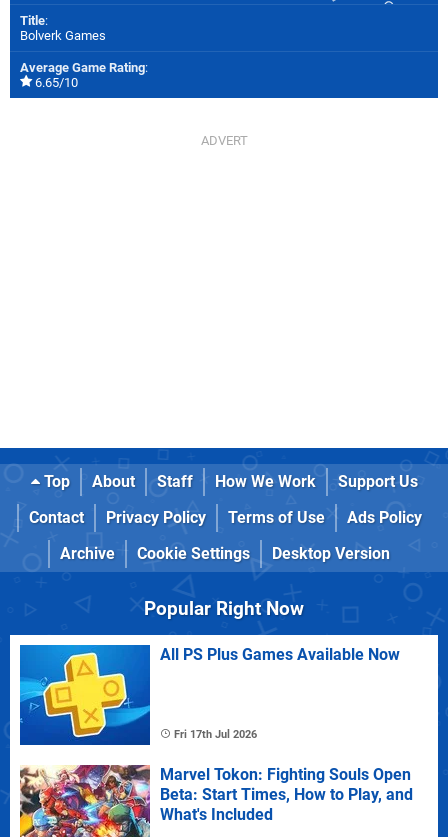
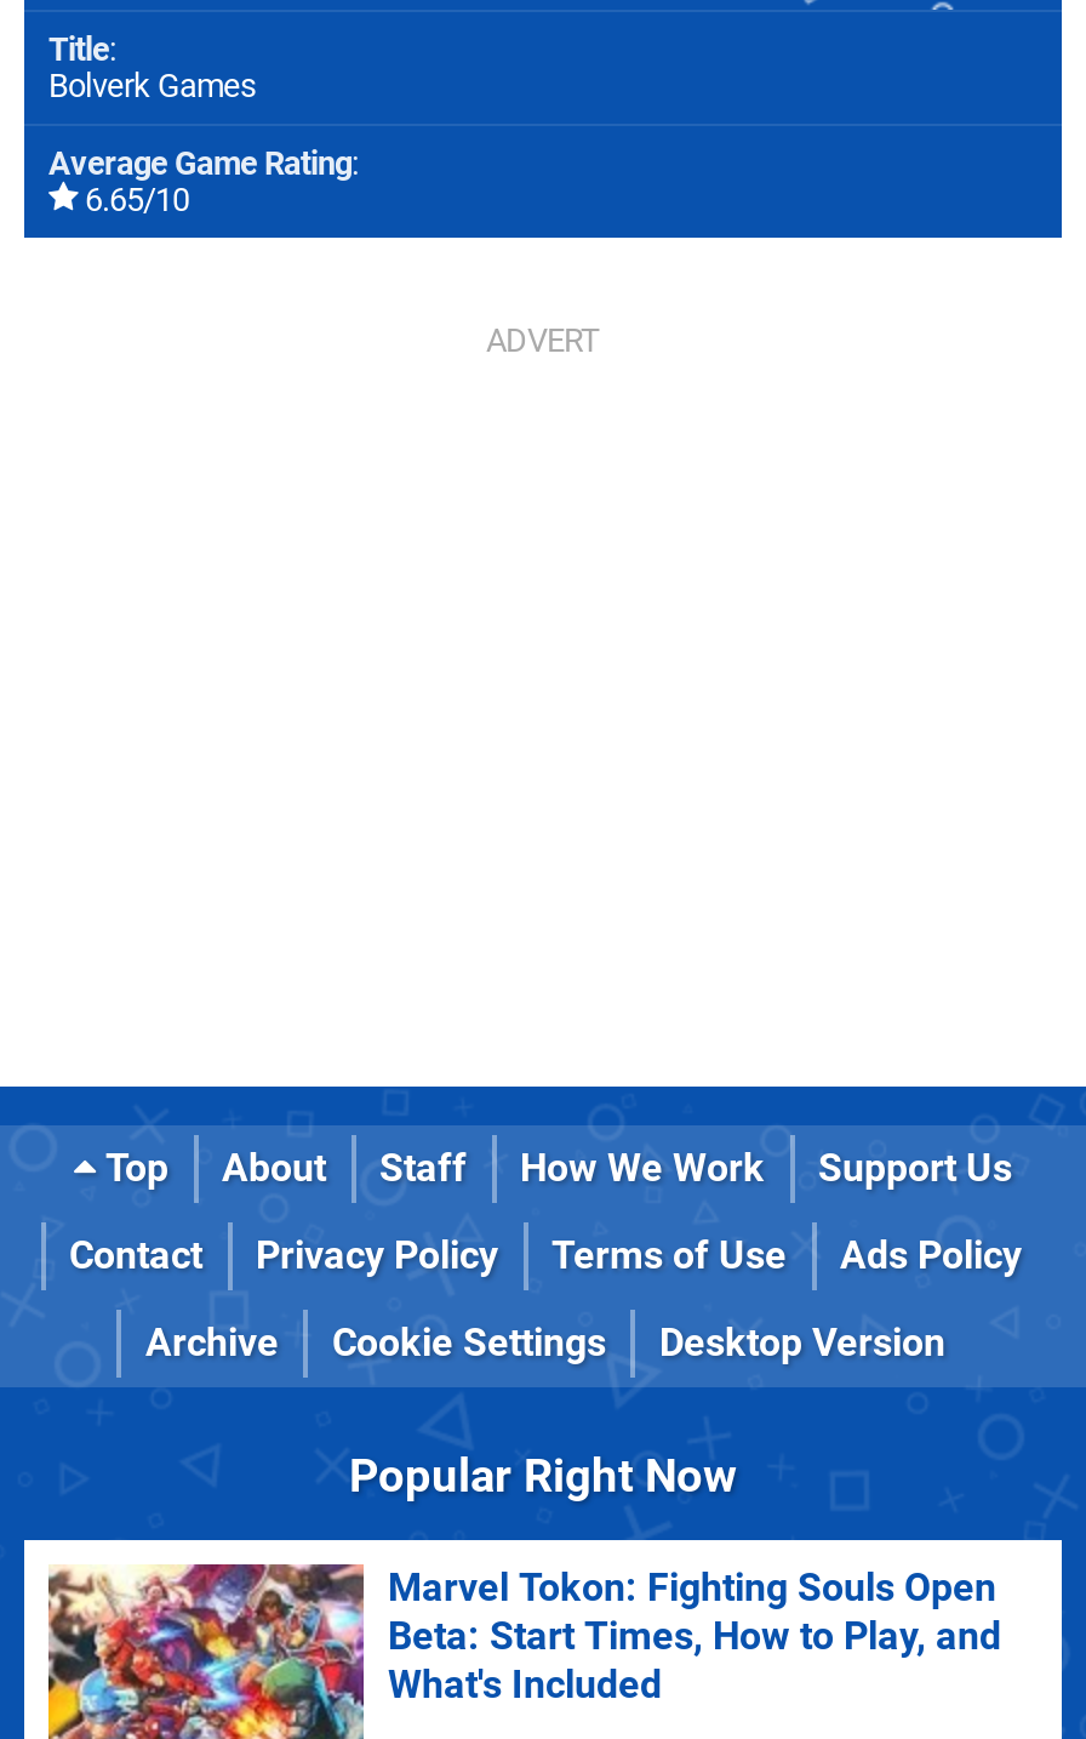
- [image]
- All PS Plus Games Available Now

- Fri 17th Jul 2026
